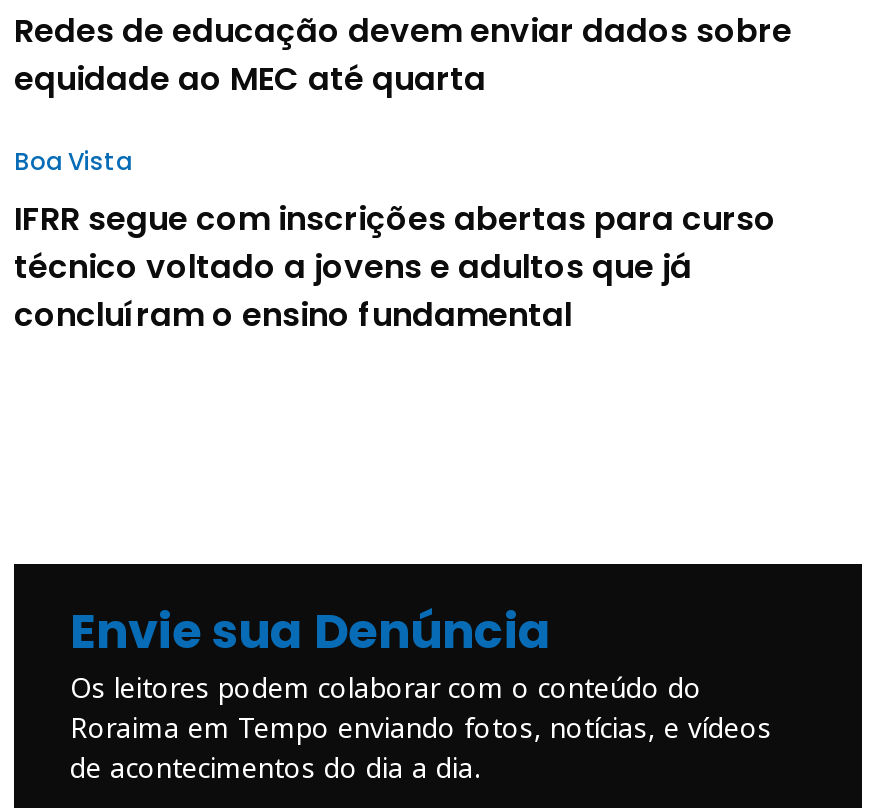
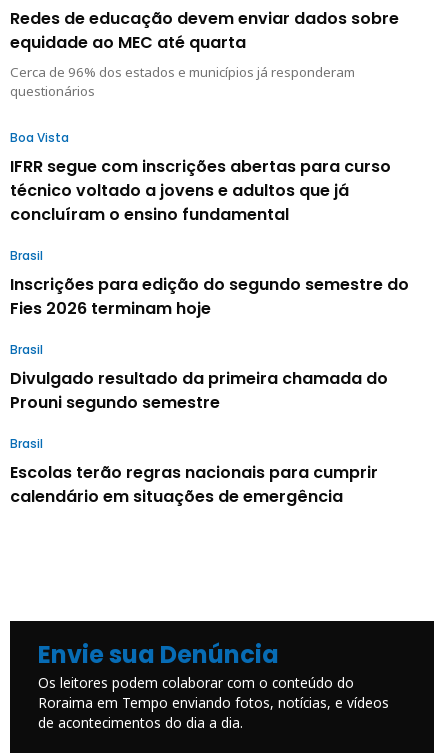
+ Cerca de 96% dos estados e municípios já responderam
+ questionários

+ Brasil
+ Inscrições para edição do segundo semestre do
+ Fies 2026 terminam hoje
+ Brasil
+ Divulgado resultado da primeira chamada do
+ Prouni segundo semestre
+ Brasil
+ Escolas terão regras nacionais para cumprir
+ calendário em situações de emergência
